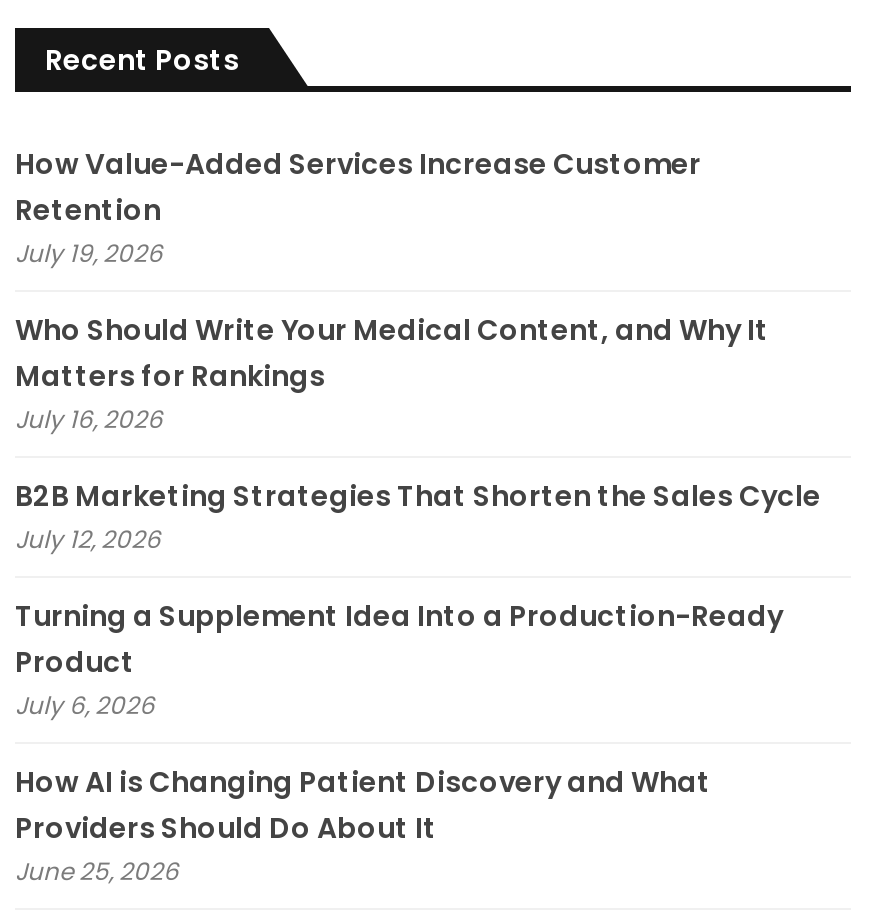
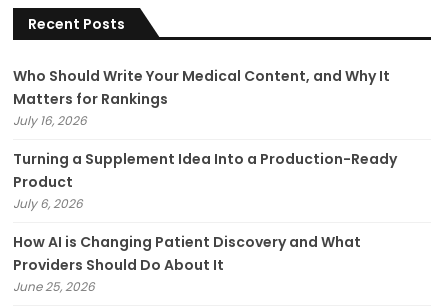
- How Value-Added Services Increase Customer
- Retention
- July 19, 2026

- B2B Marketing Strategies That Shorten the Sales Cycle
- July 12, 2026
